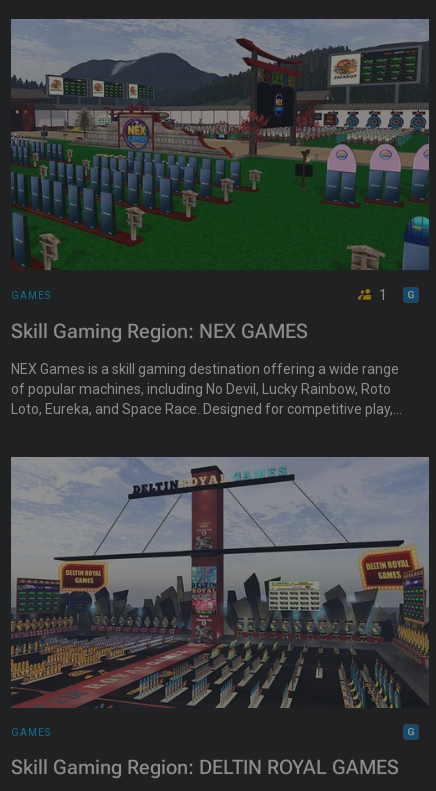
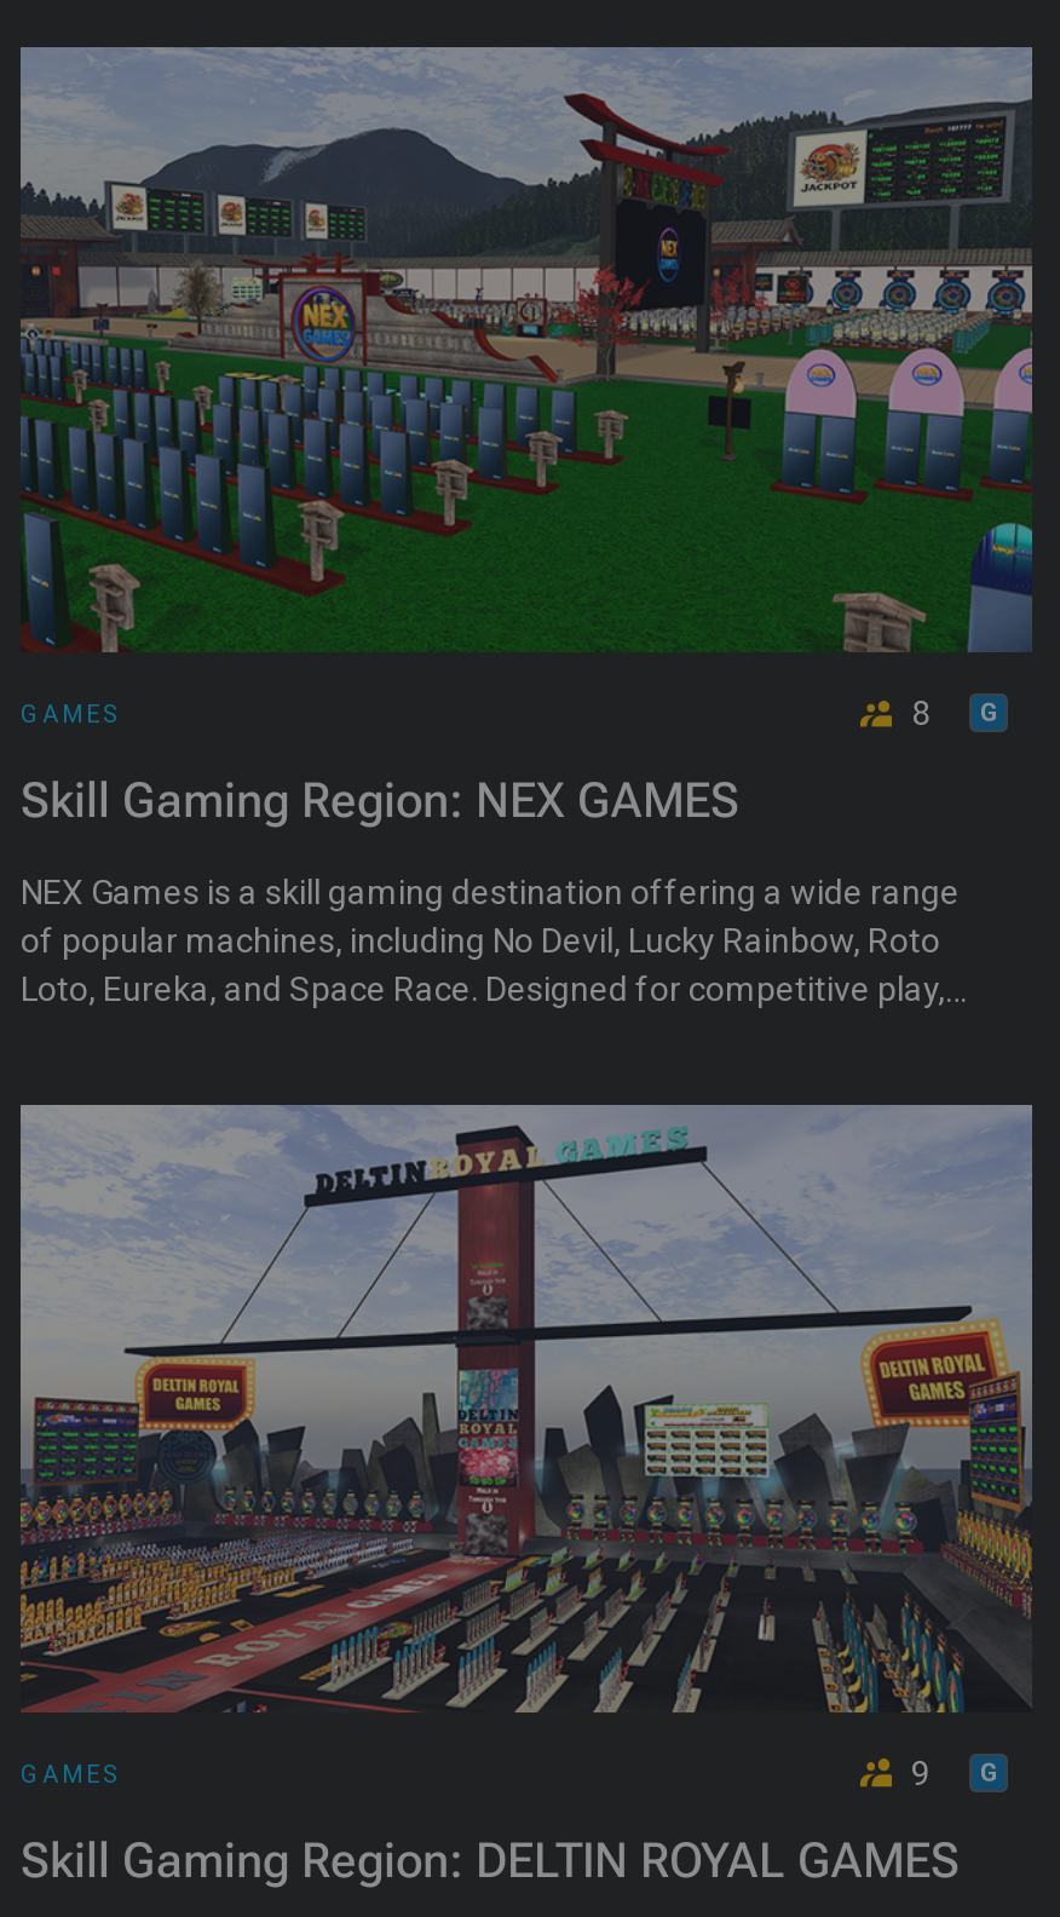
- 1
+ 8

+ 9
